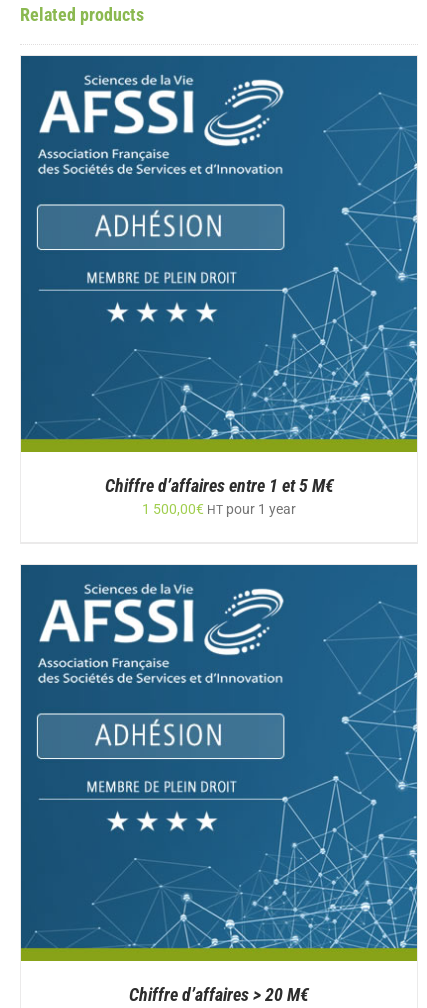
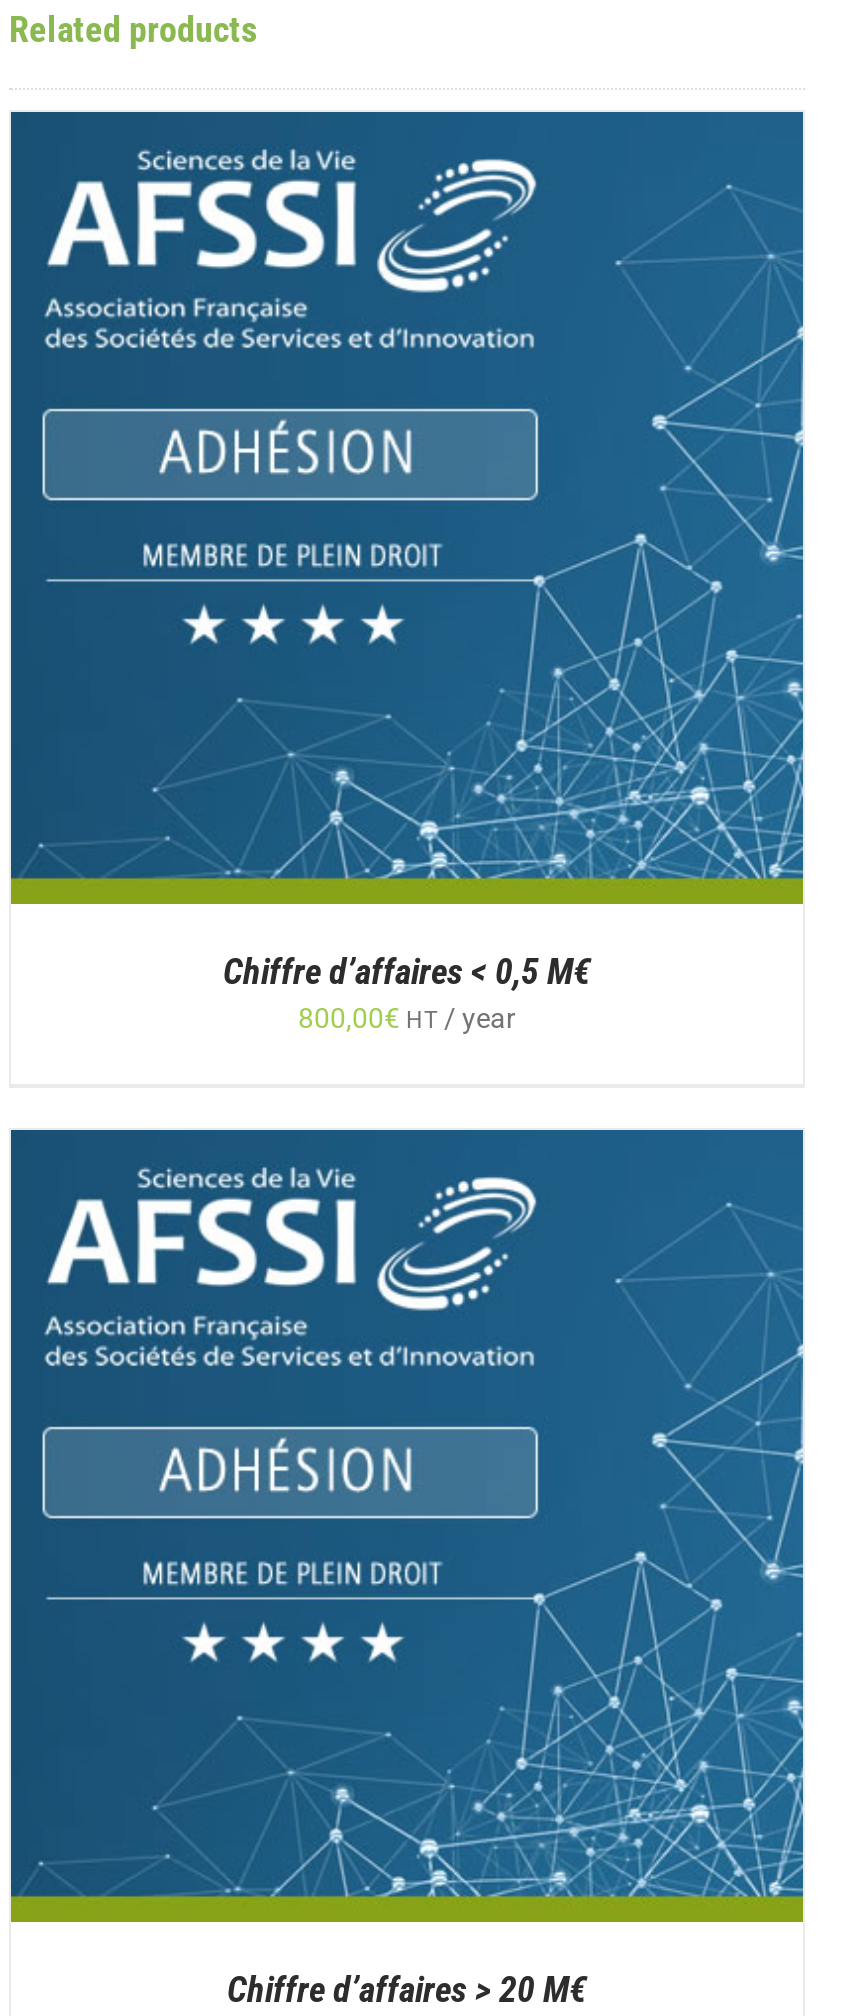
- Chiffre d’affaires entre 1 et 5 M€
- 1 500,00€ HT pour 1 year
+ Chiffre d’affaires < 0,5 M€
+ 800,00€ HT / year
